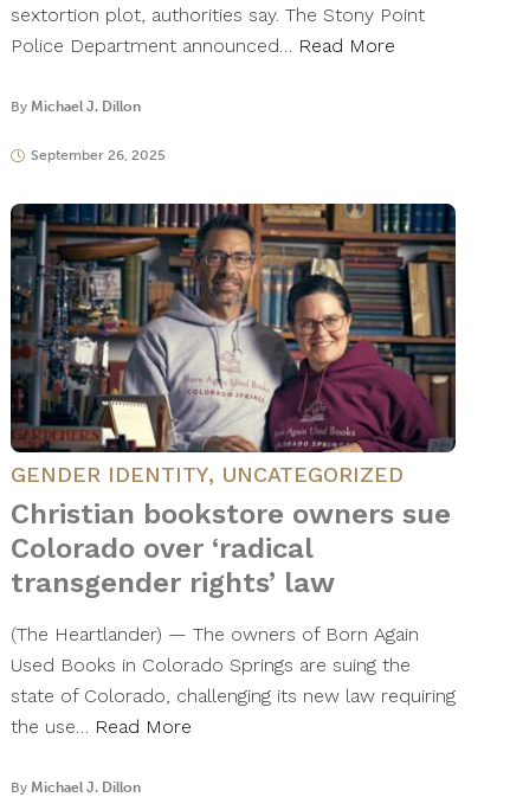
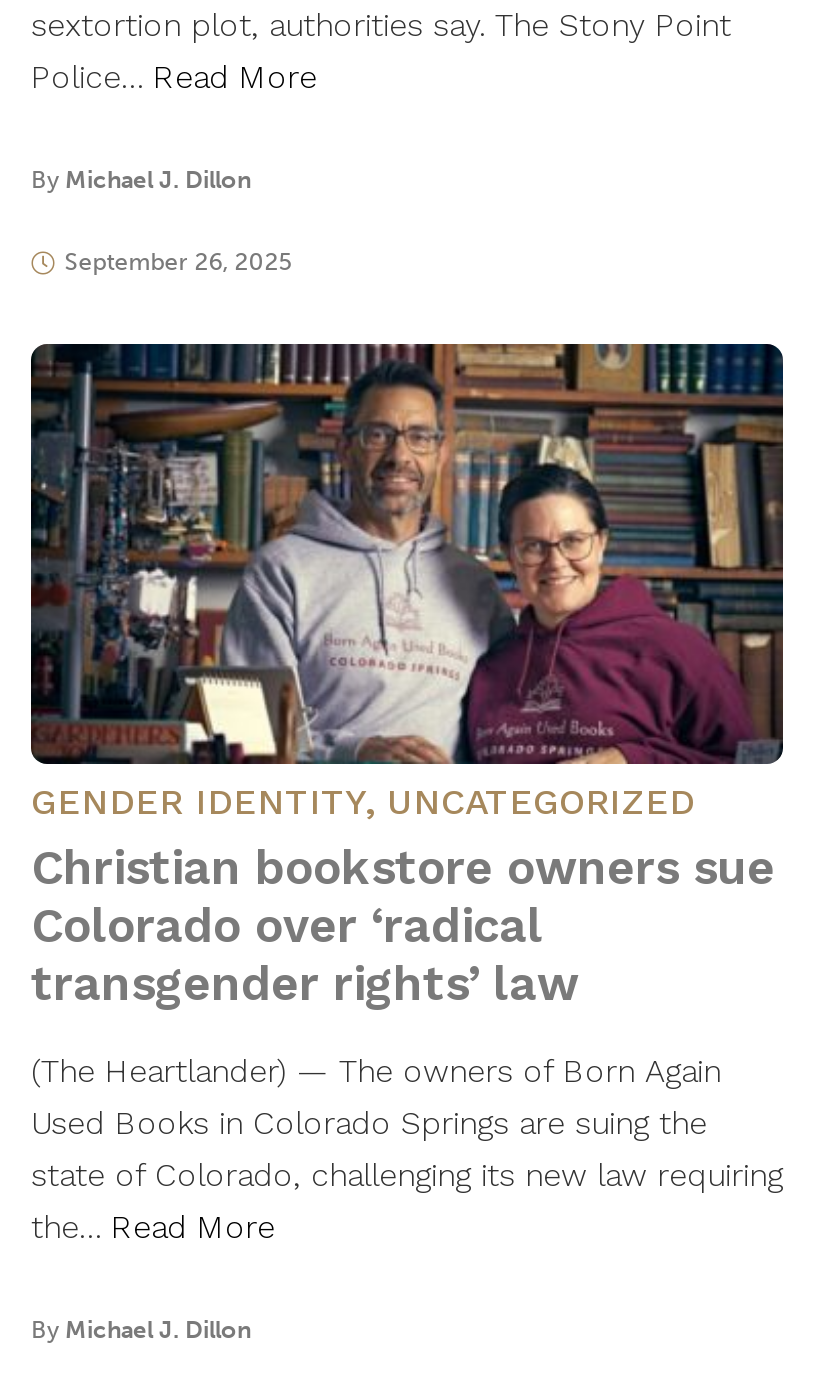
- Police Department announced… Read More
+ Police… Read More

- the use… Read More
+ the… Read More
